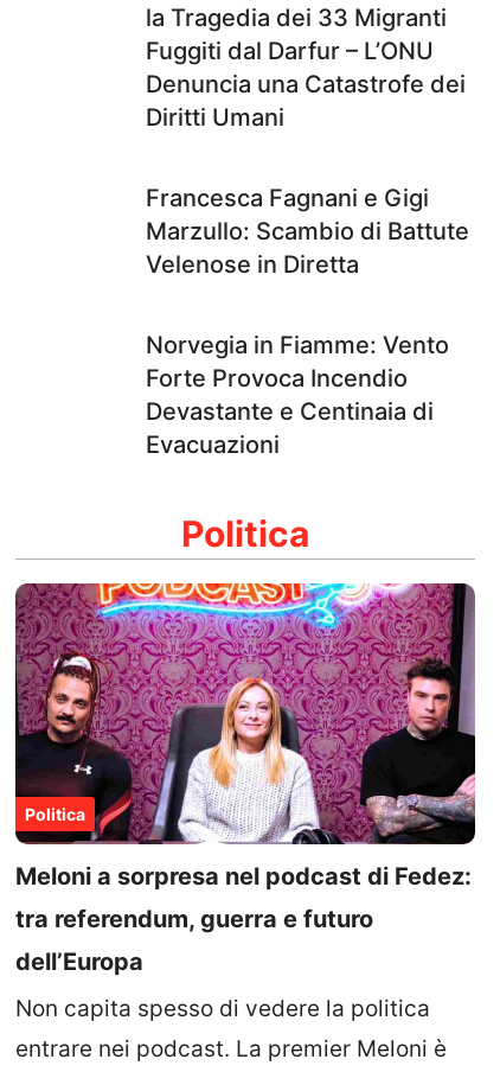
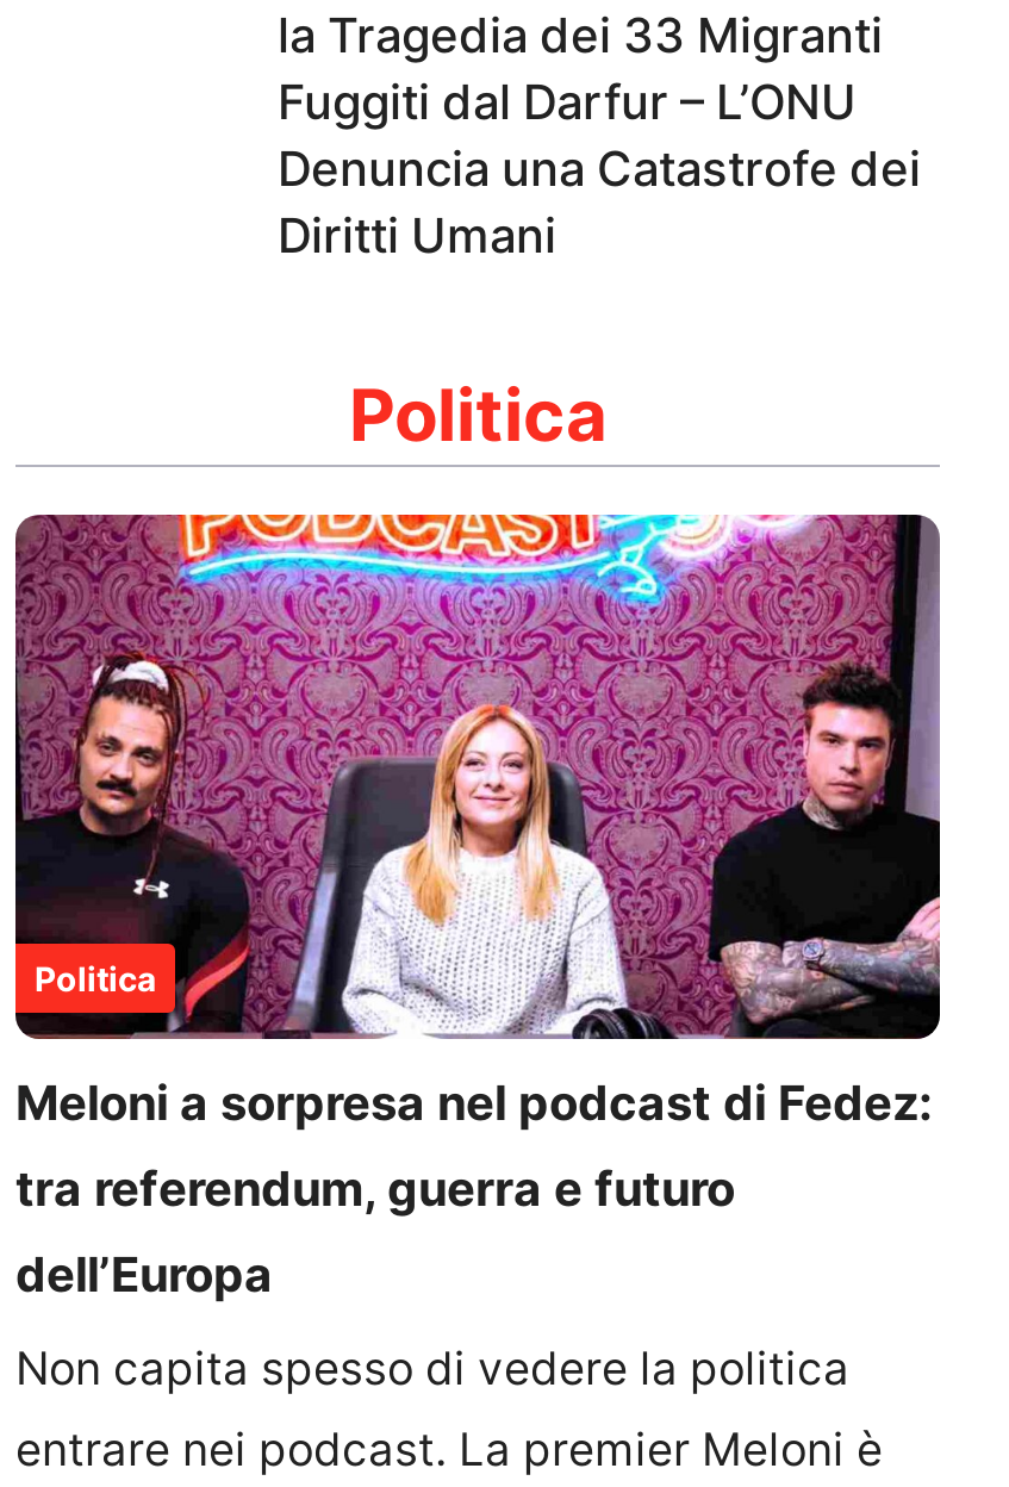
- Francesca Fagnani e Gigi
- Marzullo: Scambio di Battute
- Velenose in Diretta
- Norvegia in Fiamme: Vento
- Forte Provoca Incendio
- Devastante e Centinaia di
- Evacuazioni
